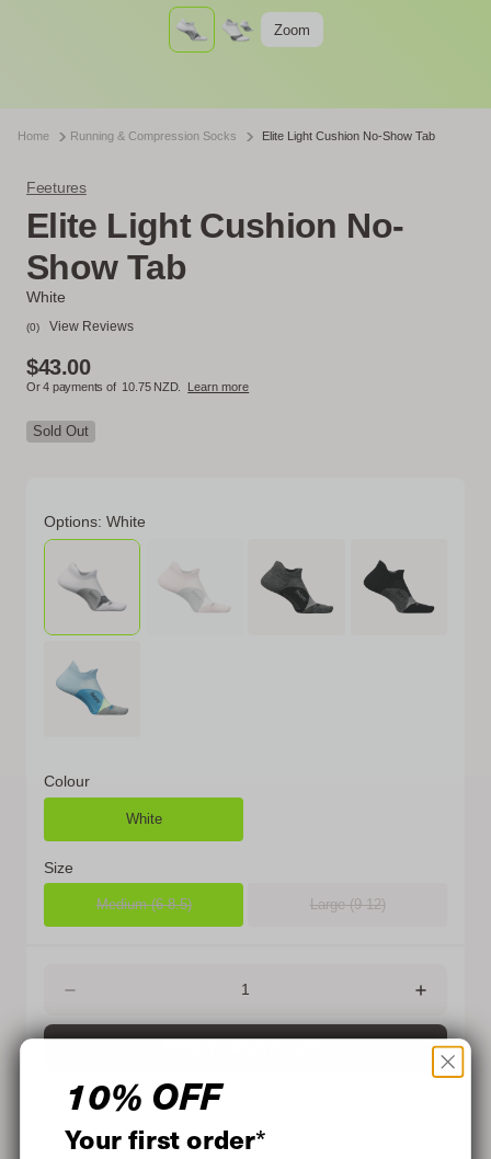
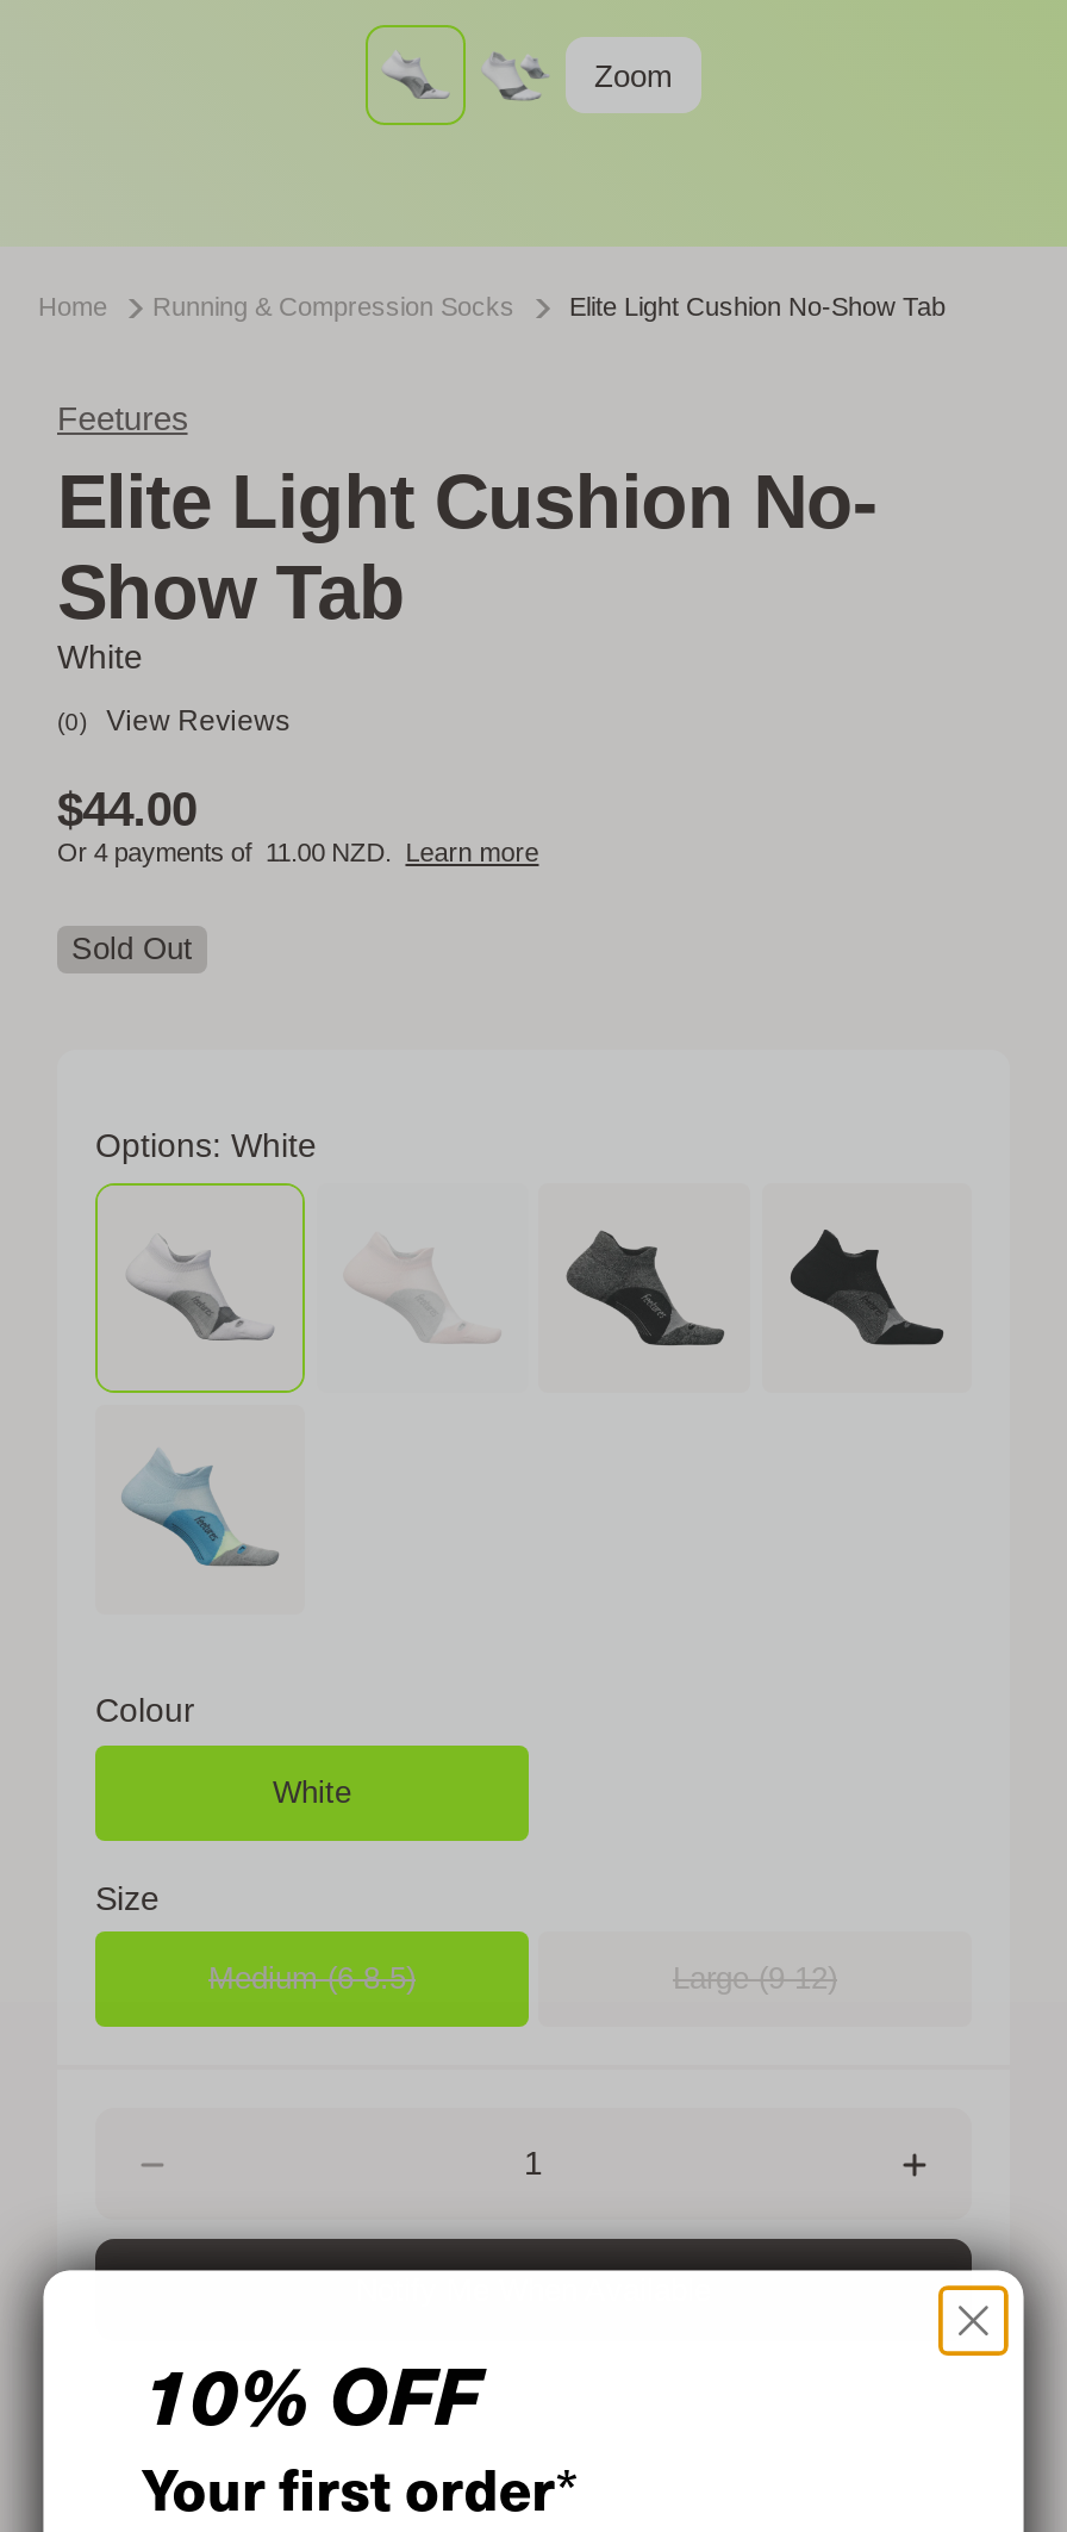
- $43.00
+ $44.00

- Or 4 payments of 10.75 NZD. Learn more
+ Or 4 payments of 11.00 NZD. Learn more
